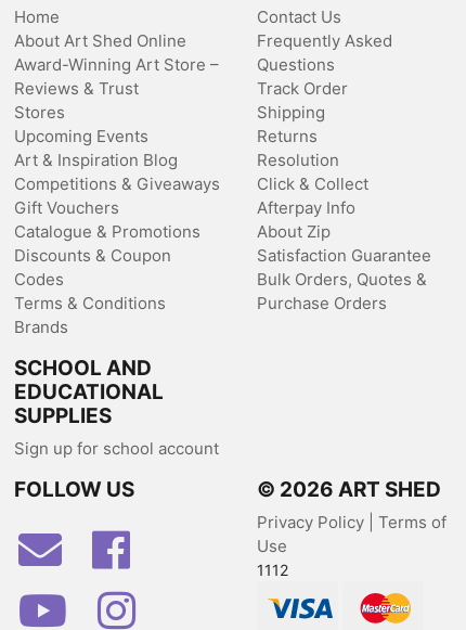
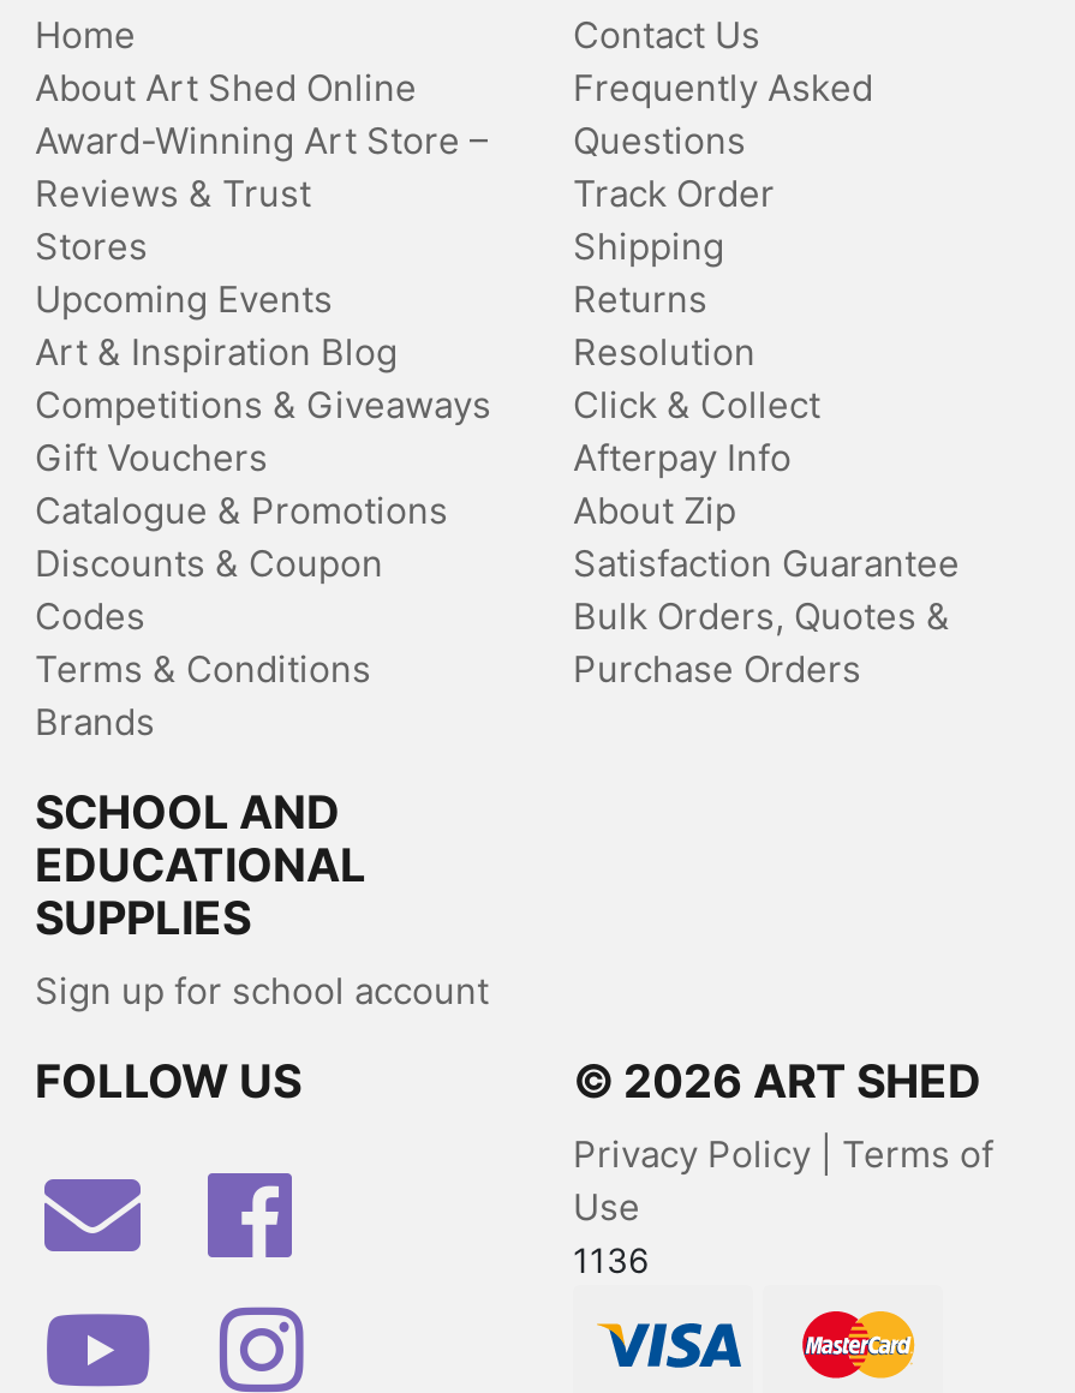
- 1112
+ 1136
